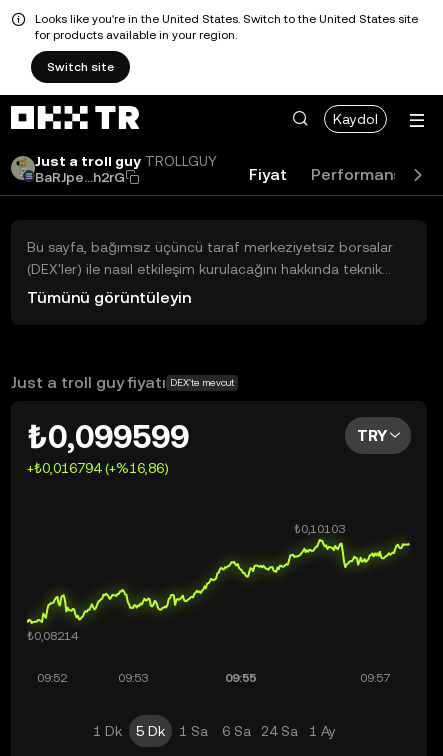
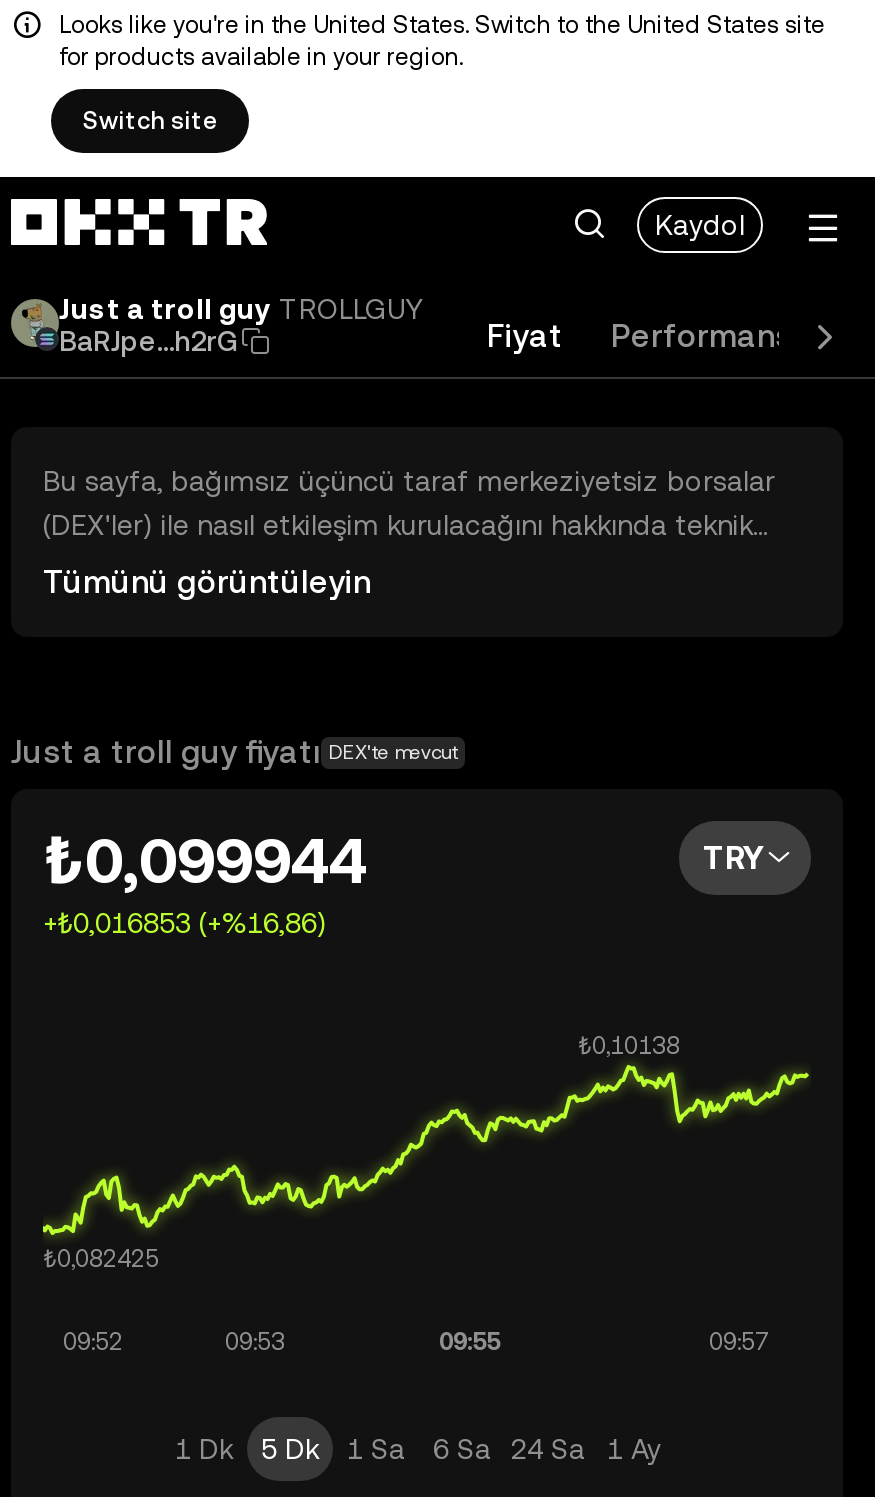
- ₺0,099599
+ ₺0,099944

- +₺0,016794 (+%16,86)
+ +₺0,016853 (+%16,86)
